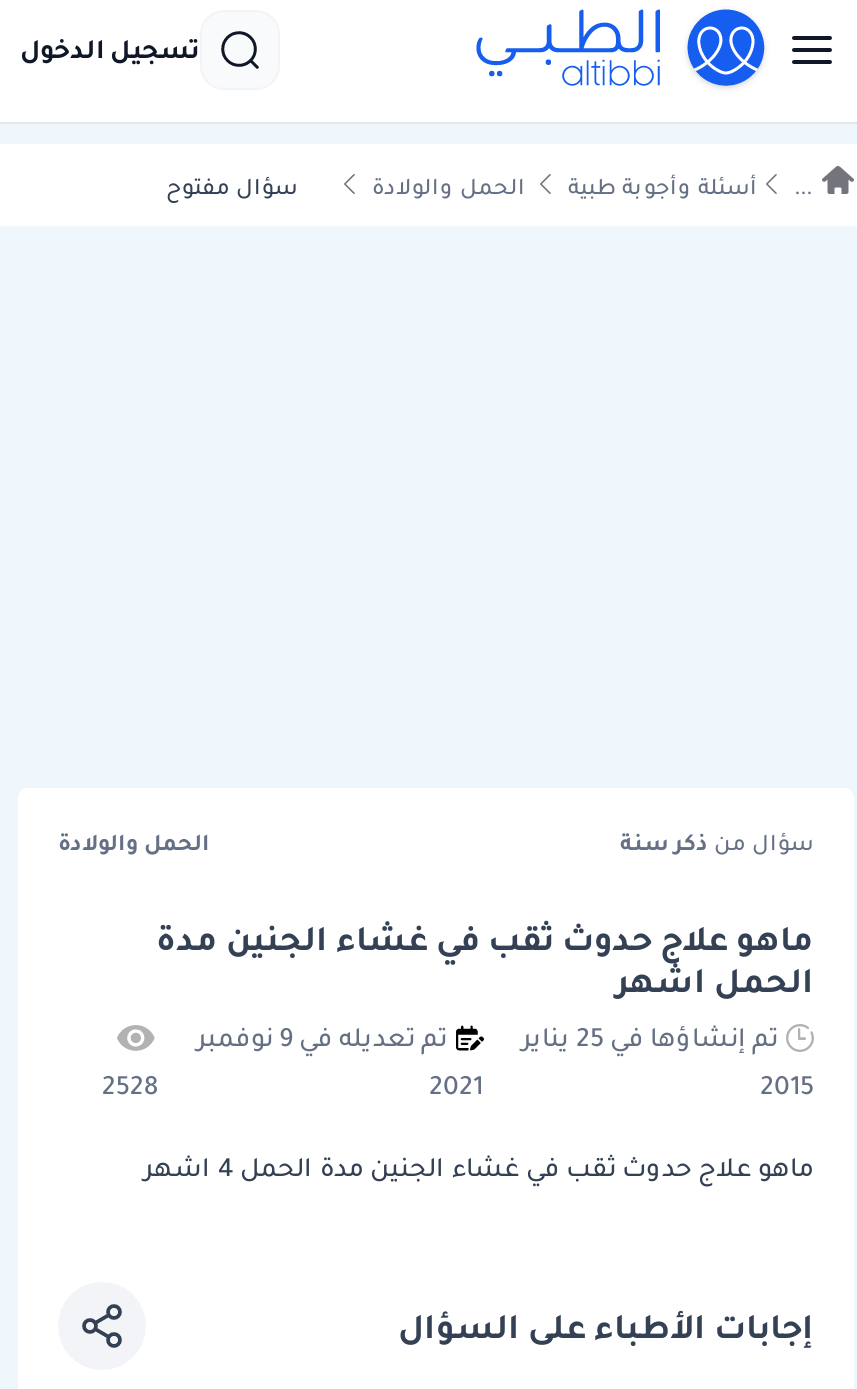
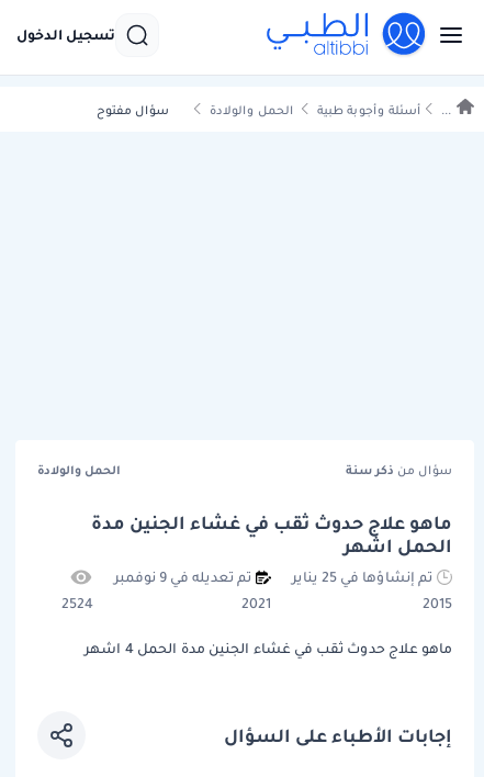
- 2528
+ 2524
